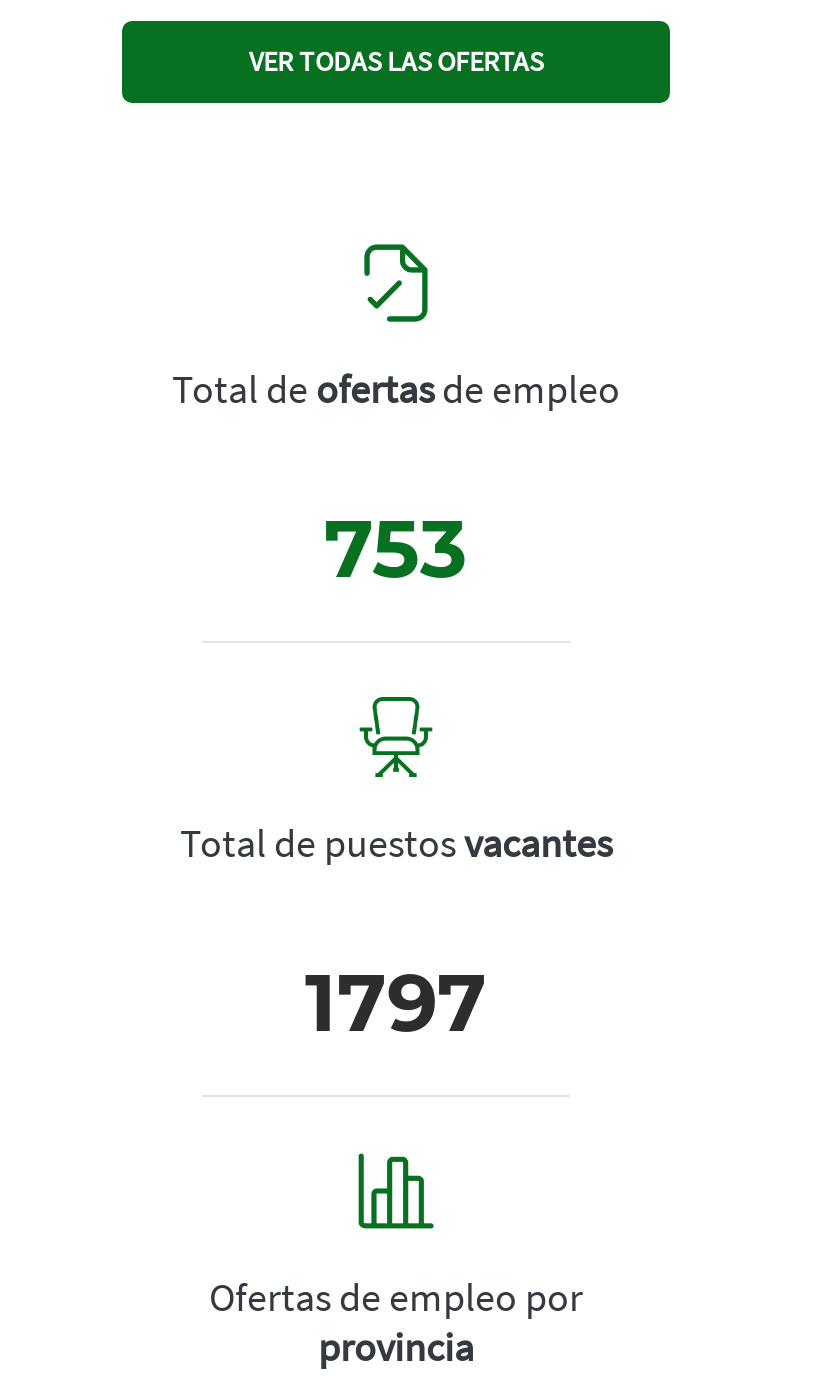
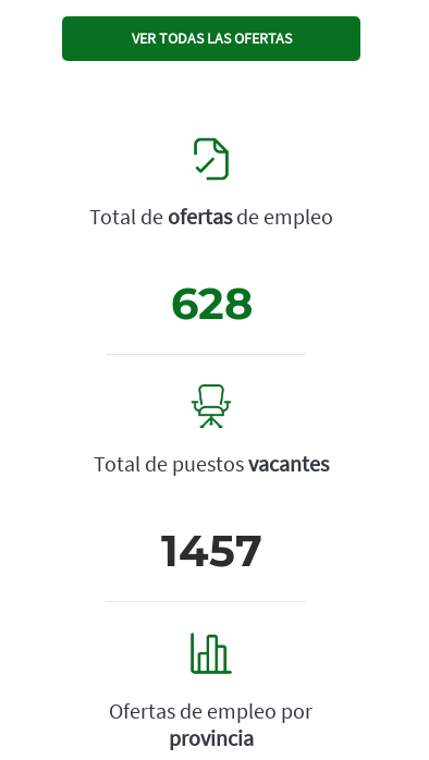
- 753
+ 628

- 1797
+ 1457
